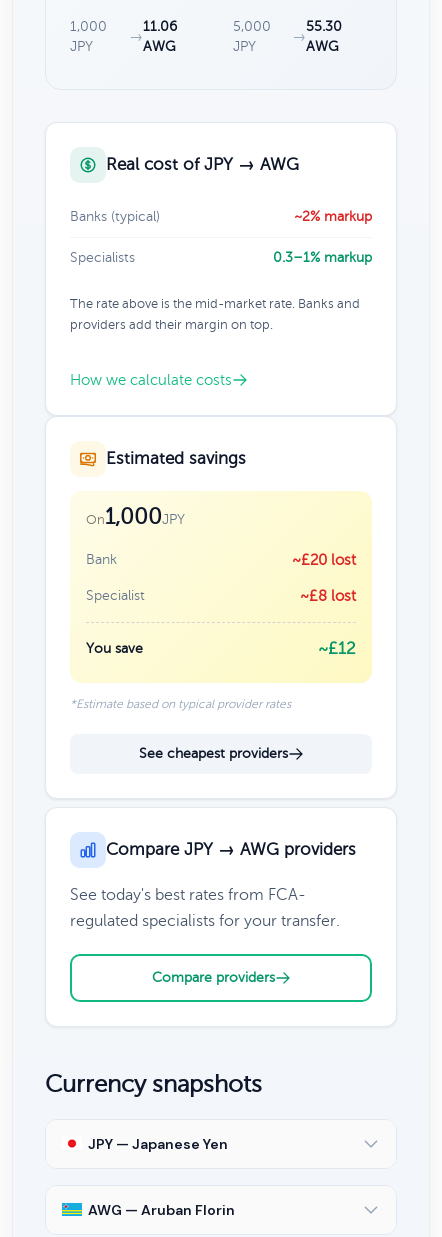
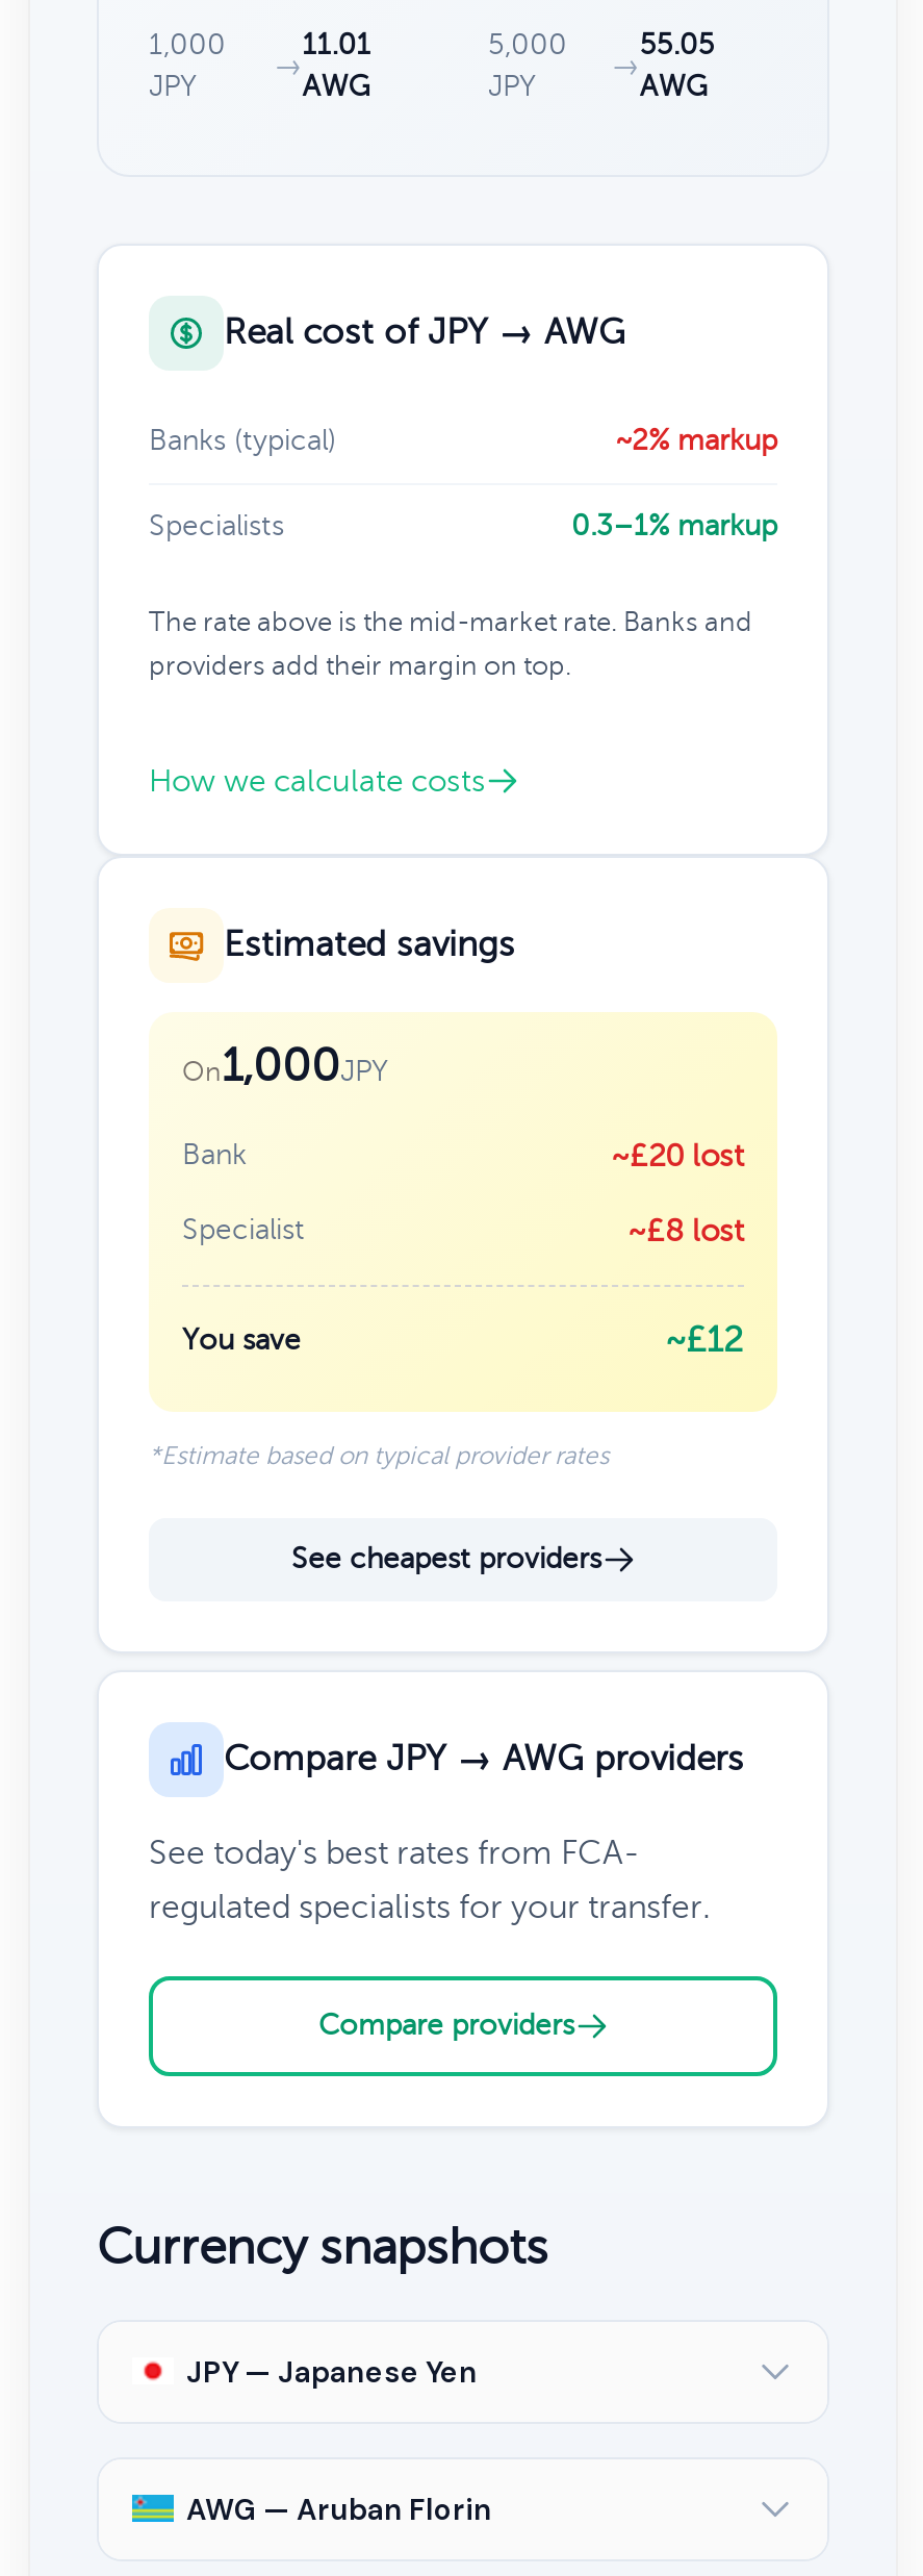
- 11.06
+ 11.01

- 55.30
+ 55.05
